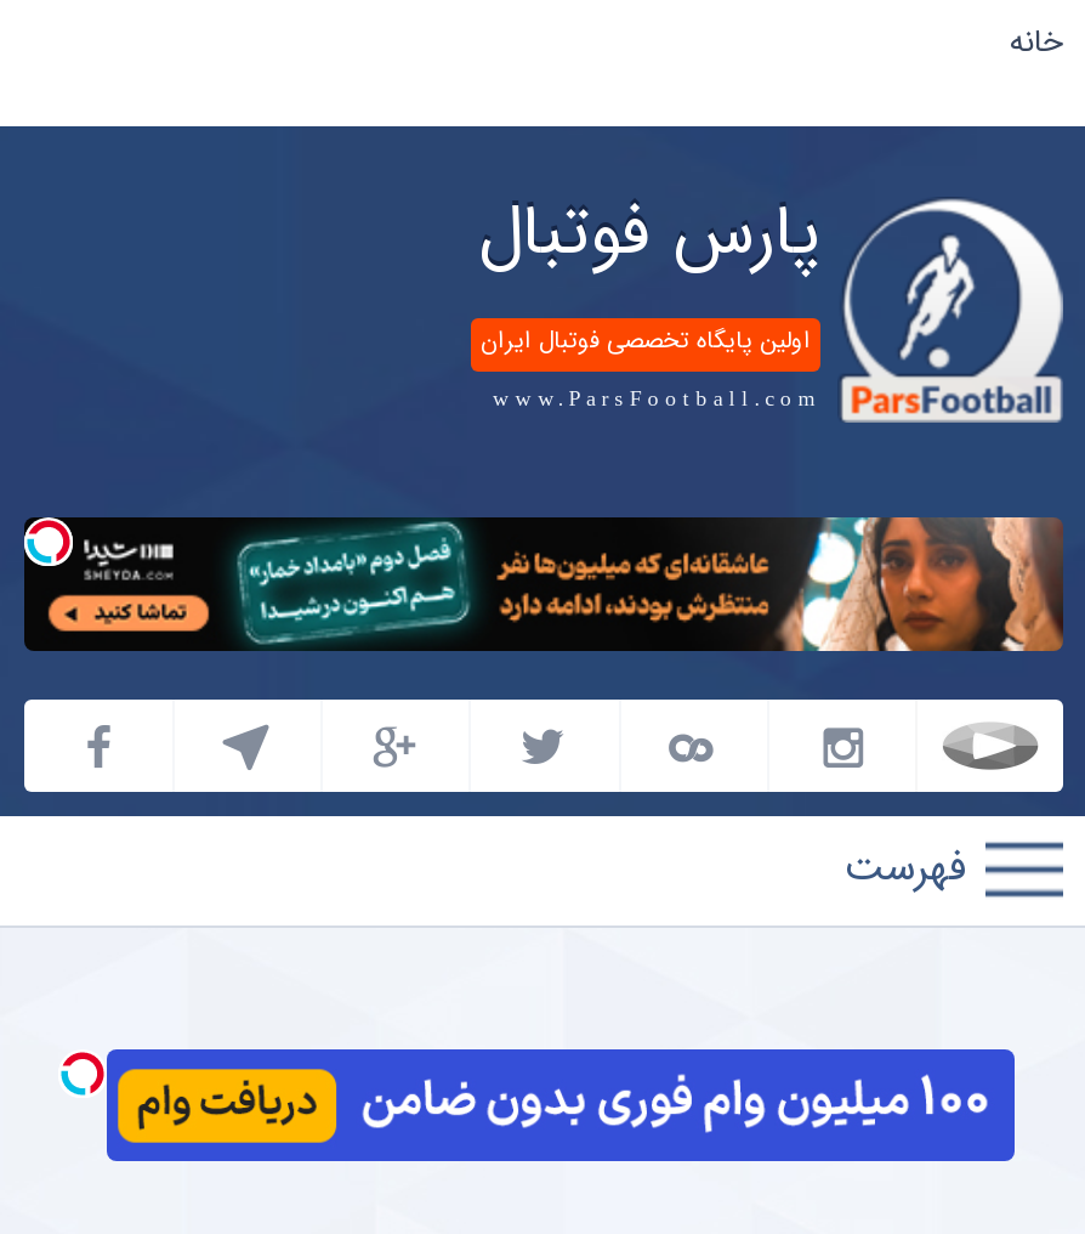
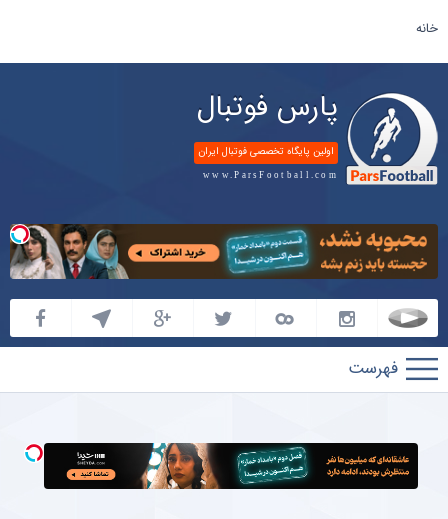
- [image]
+ [image]

- [image]
+ [image]
